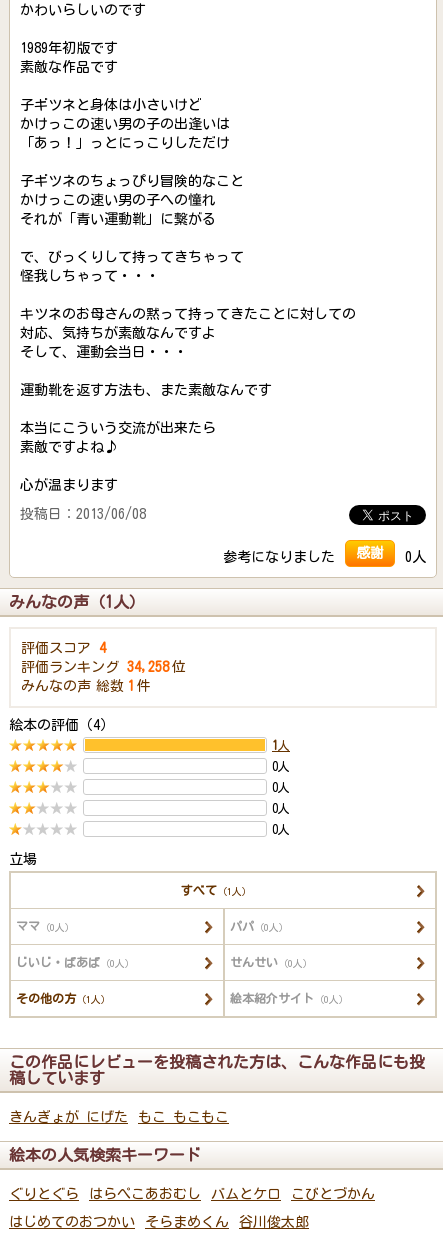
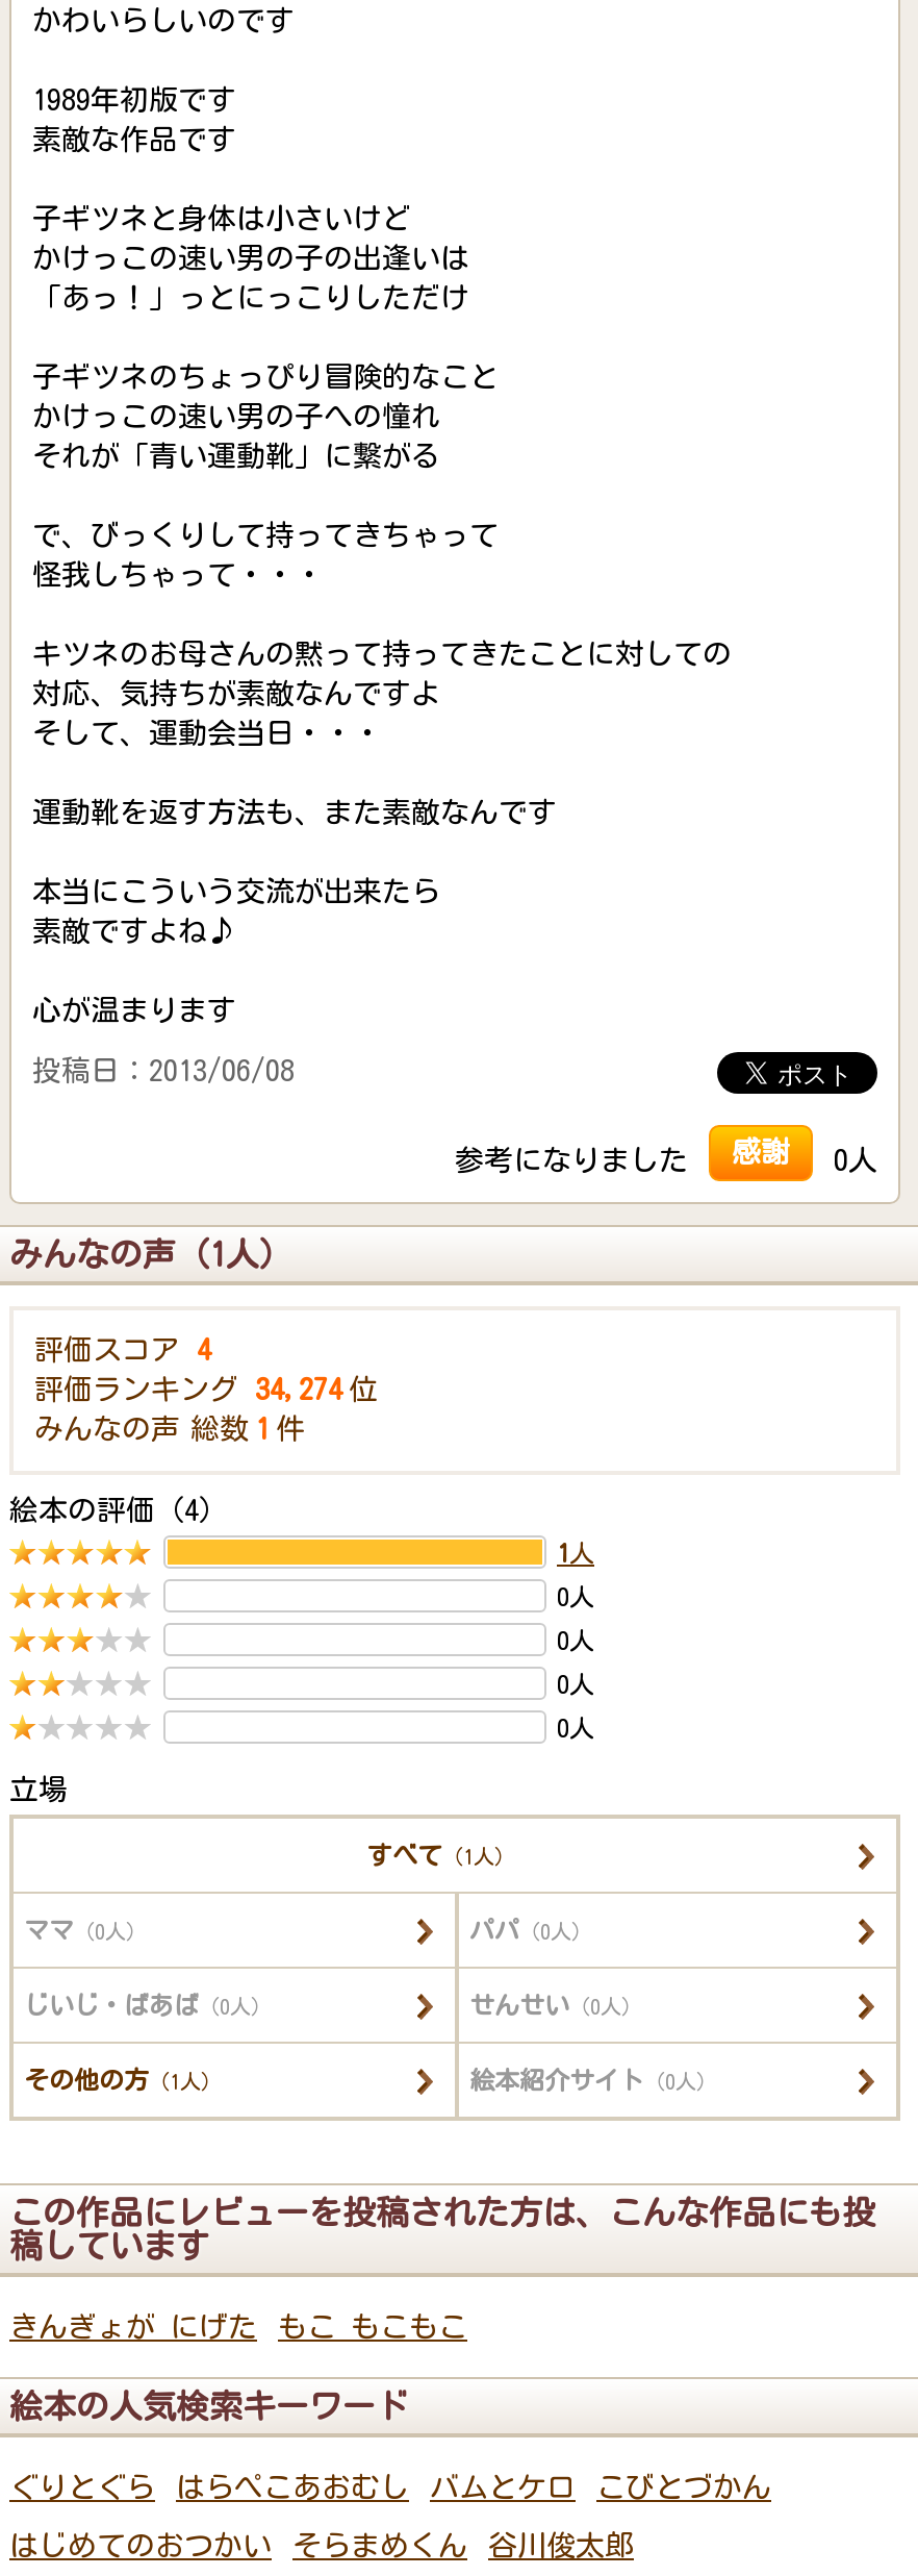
- 評価ランキング 34,258 位
+ 評価ランキング 34,274 位
